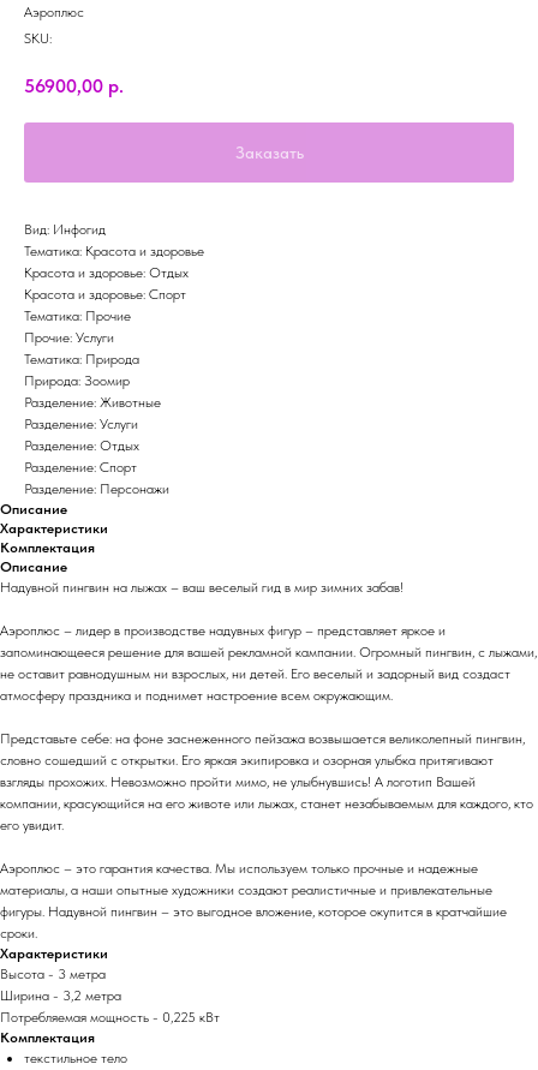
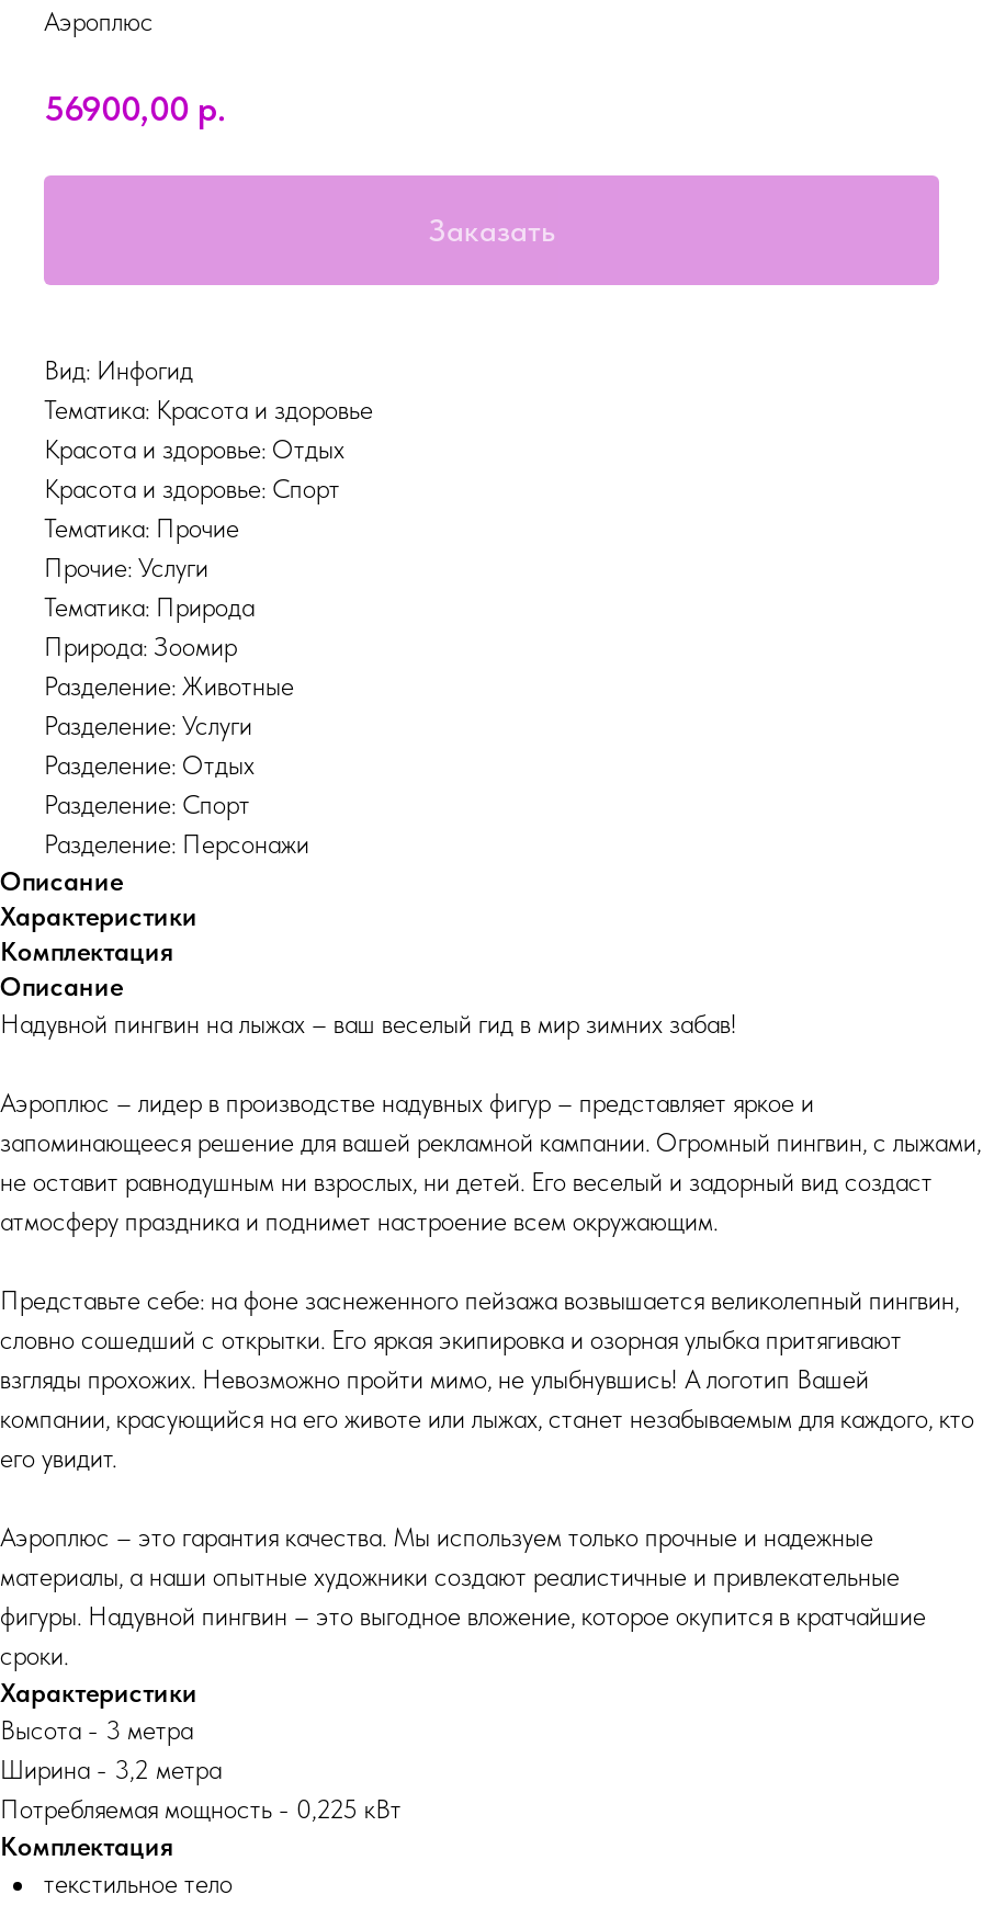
- SKU:
